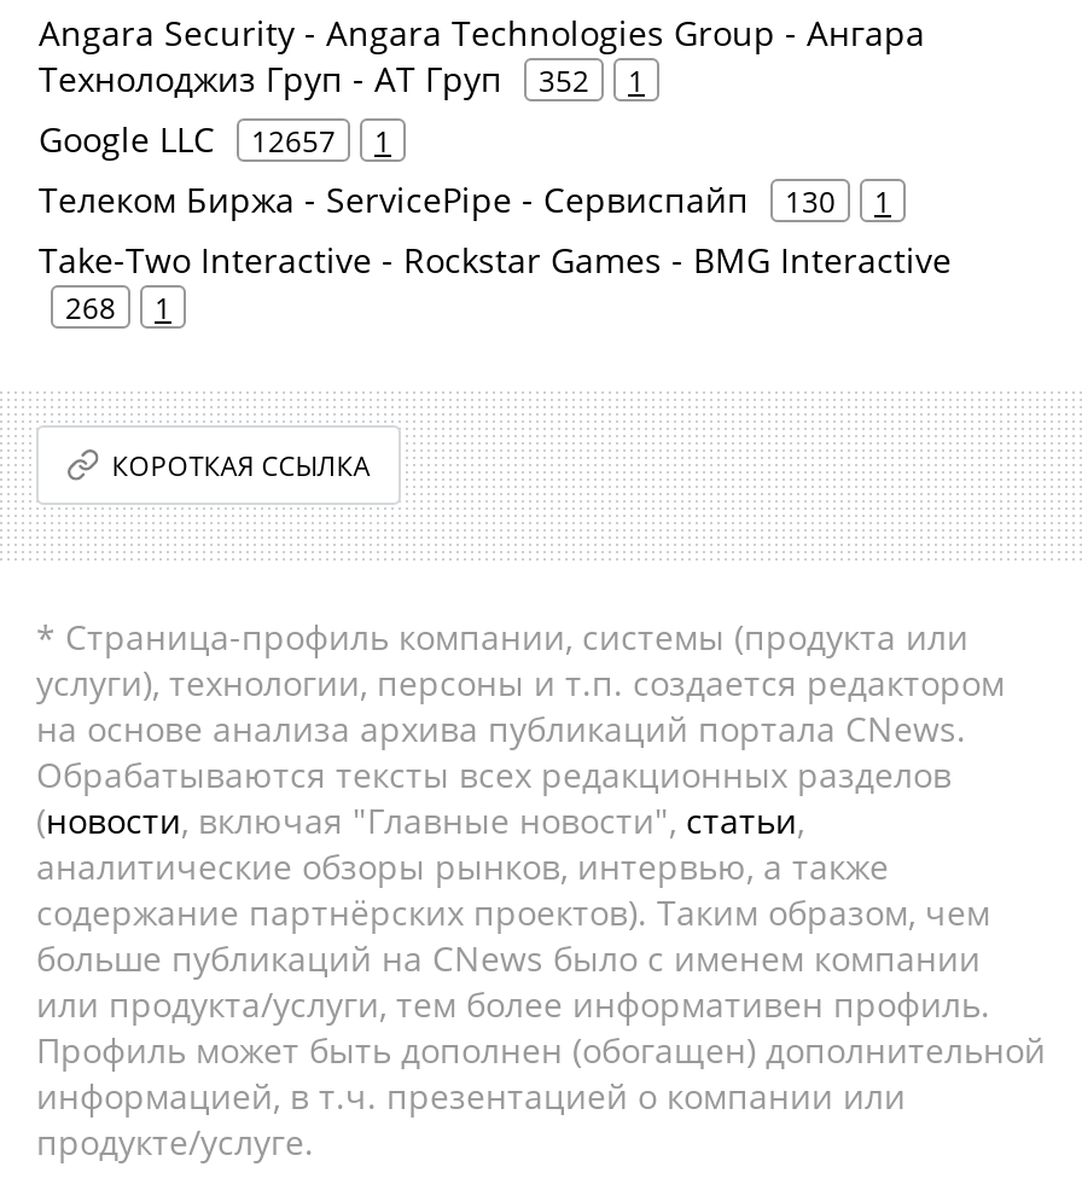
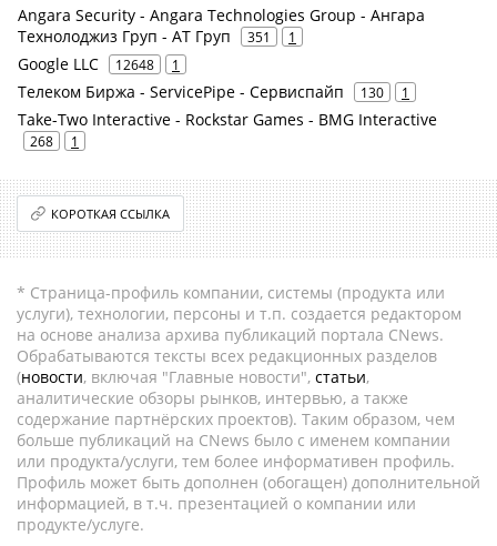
- Технолоджиз Груп - АТ Груп 352 1
+ Технолоджиз Груп - АТ Груп 351 1

- Google LLC 12657 1
+ Google LLC 12648 1
